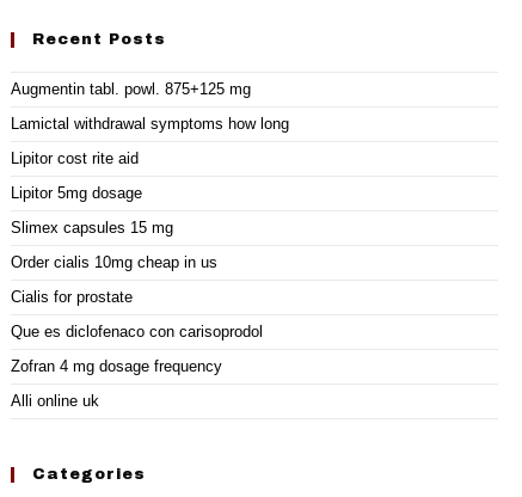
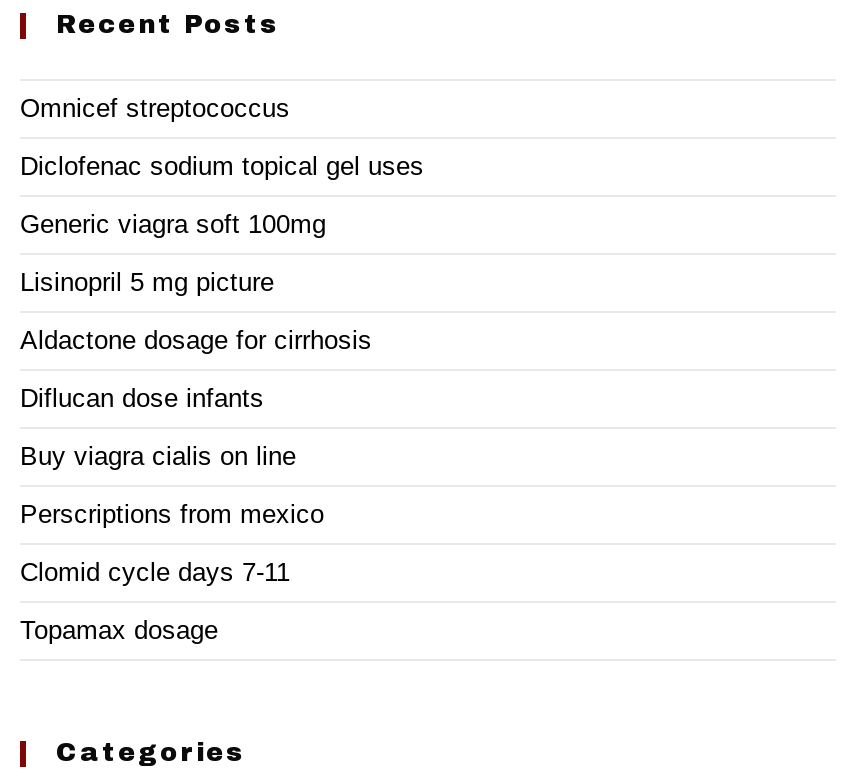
- Augmentin tabl. powl. 875+125 mg
+ Omnicef streptococcus

- Lamictal withdrawal symptoms how long
+ Diclofenac sodium topical gel uses

- Lipitor cost rite aid
+ Generic viagra soft 100mg

- Lipitor 5mg dosage
+ Lisinopril 5 mg picture

- Slimex capsules 15 mg
+ Aldactone dosage for cirrhosis

- Order cialis 10mg cheap in us
+ Diflucan dose infants

- Cialis for prostate
+ Buy viagra cialis on line

- Que es diclofenaco con carisoprodol
+ Perscriptions from mexico

- Zofran 4 mg dosage frequency
+ Clomid cycle days 7-11

- Alli online uk
+ Topamax dosage
